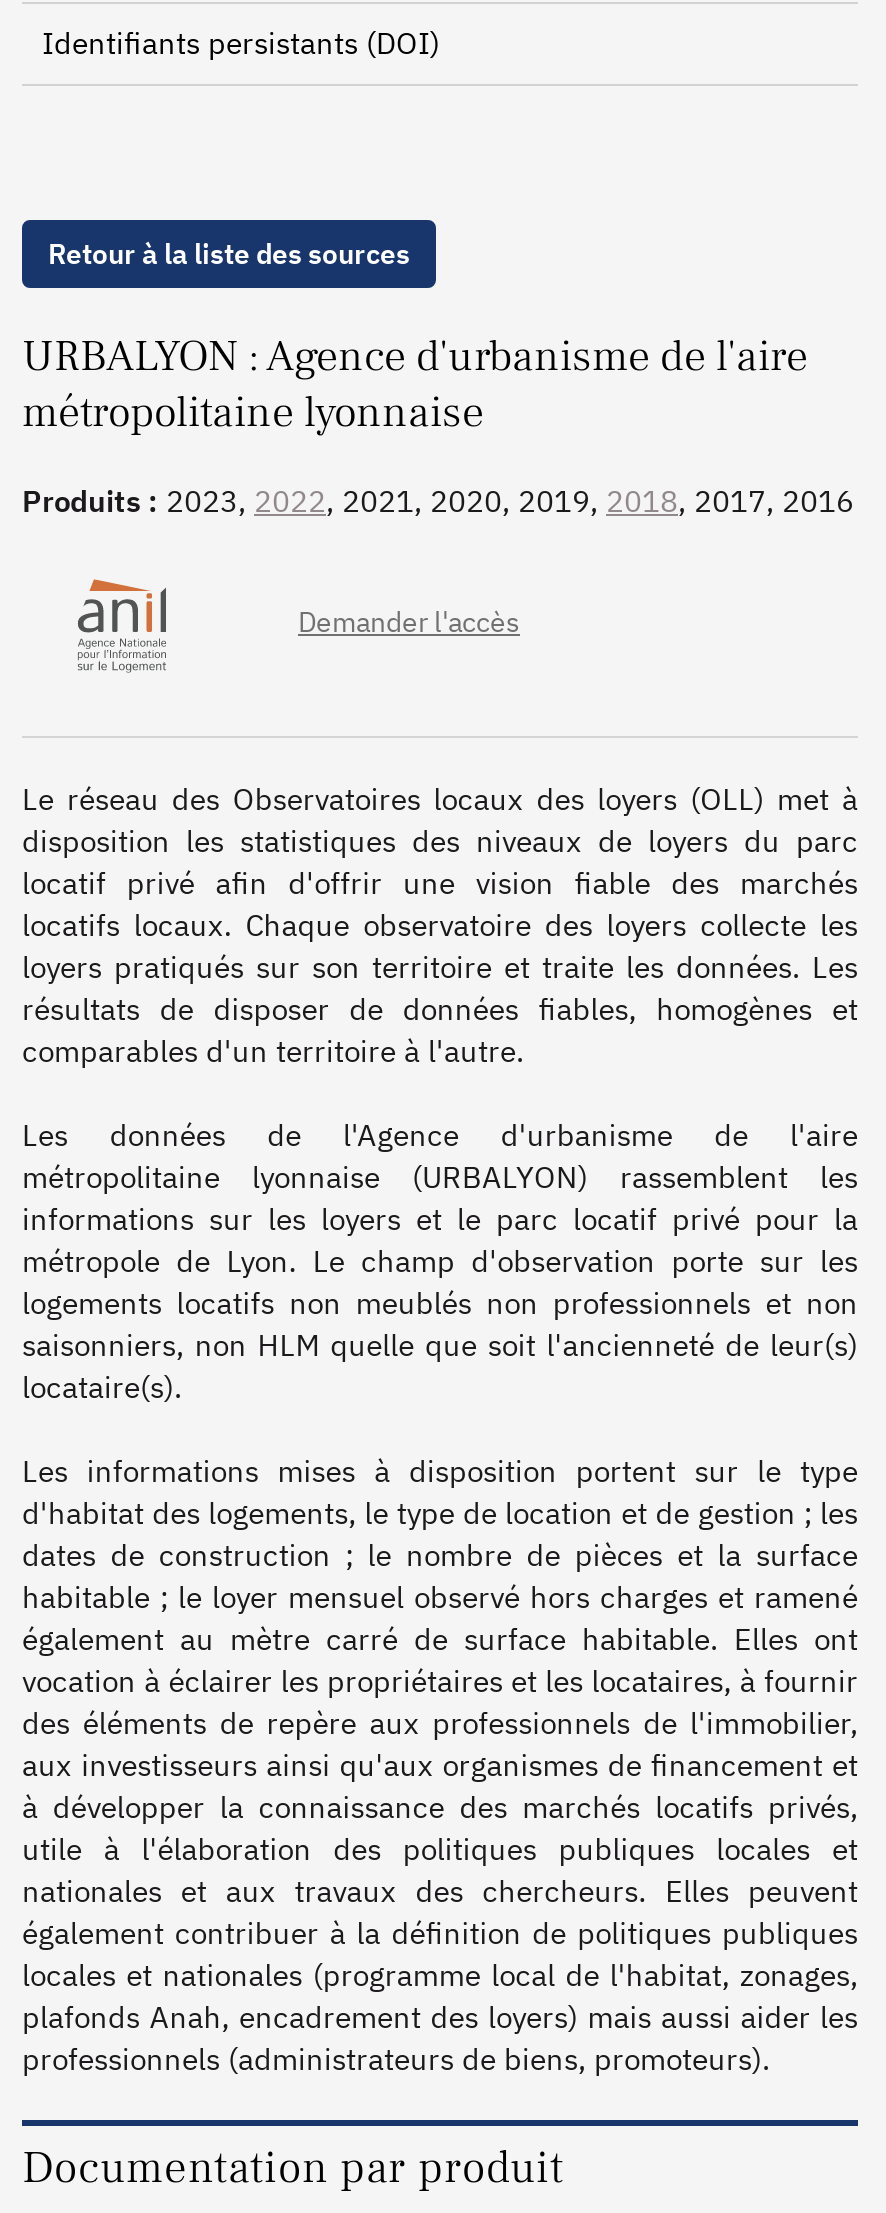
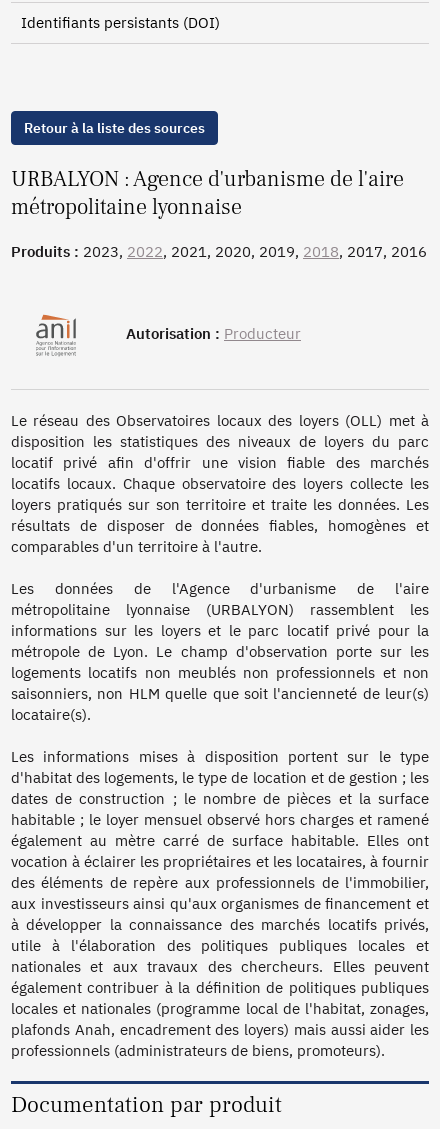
- [image]
+ [image]

- Demander l'accès
+ Autorisation : Producteur
